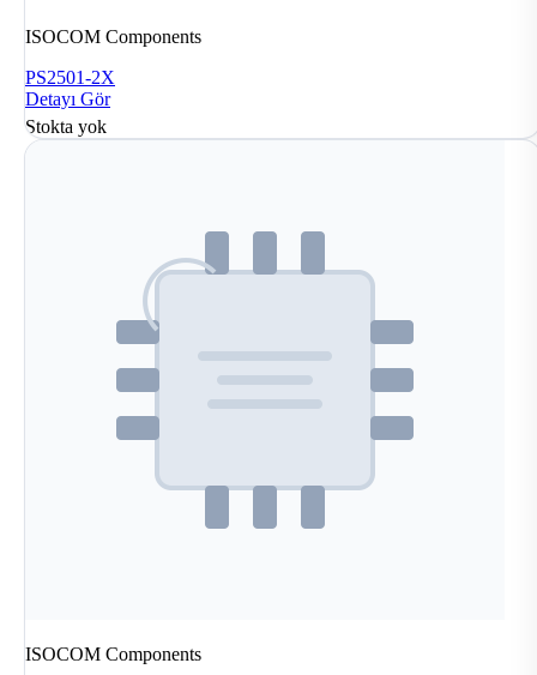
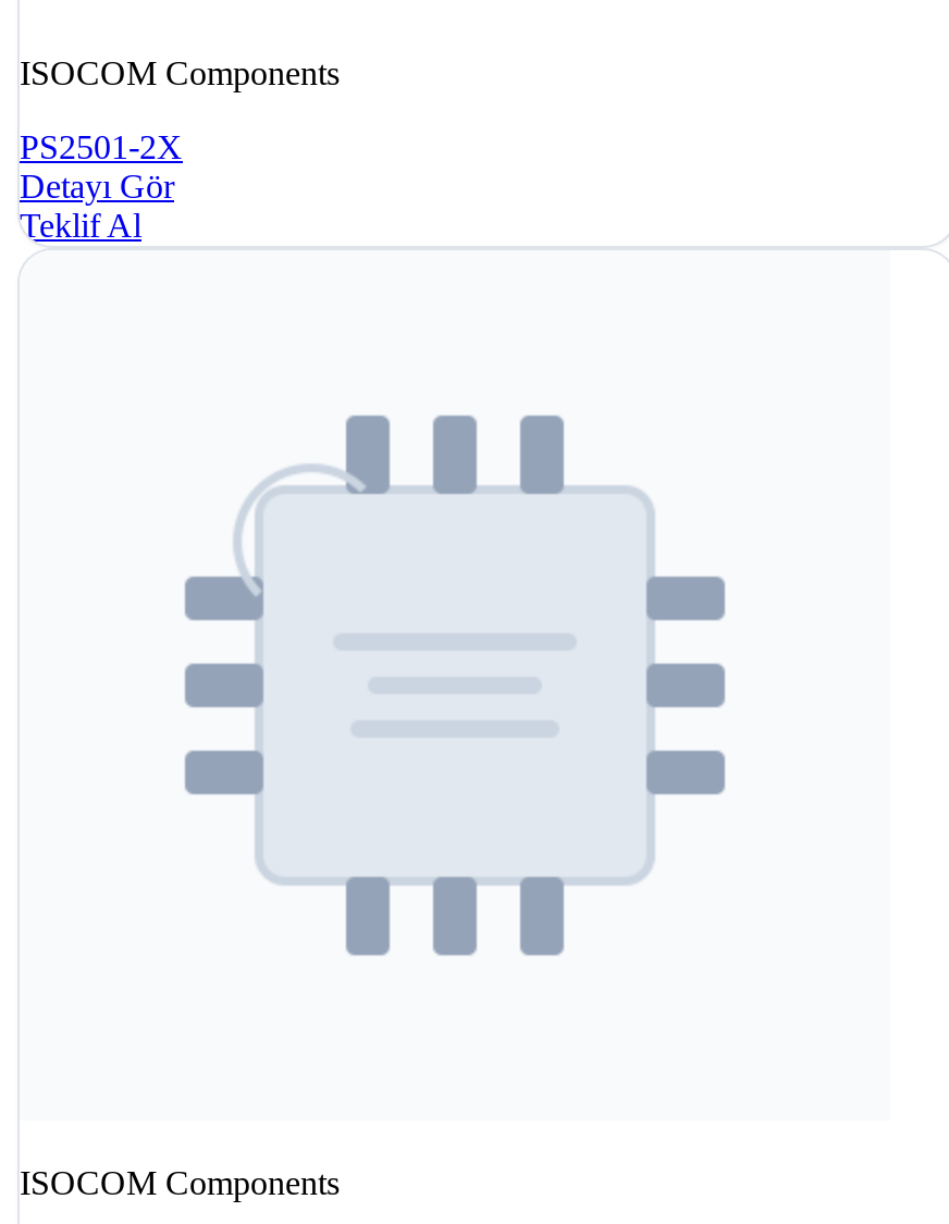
- Stokta yok
+ Teklif Al
